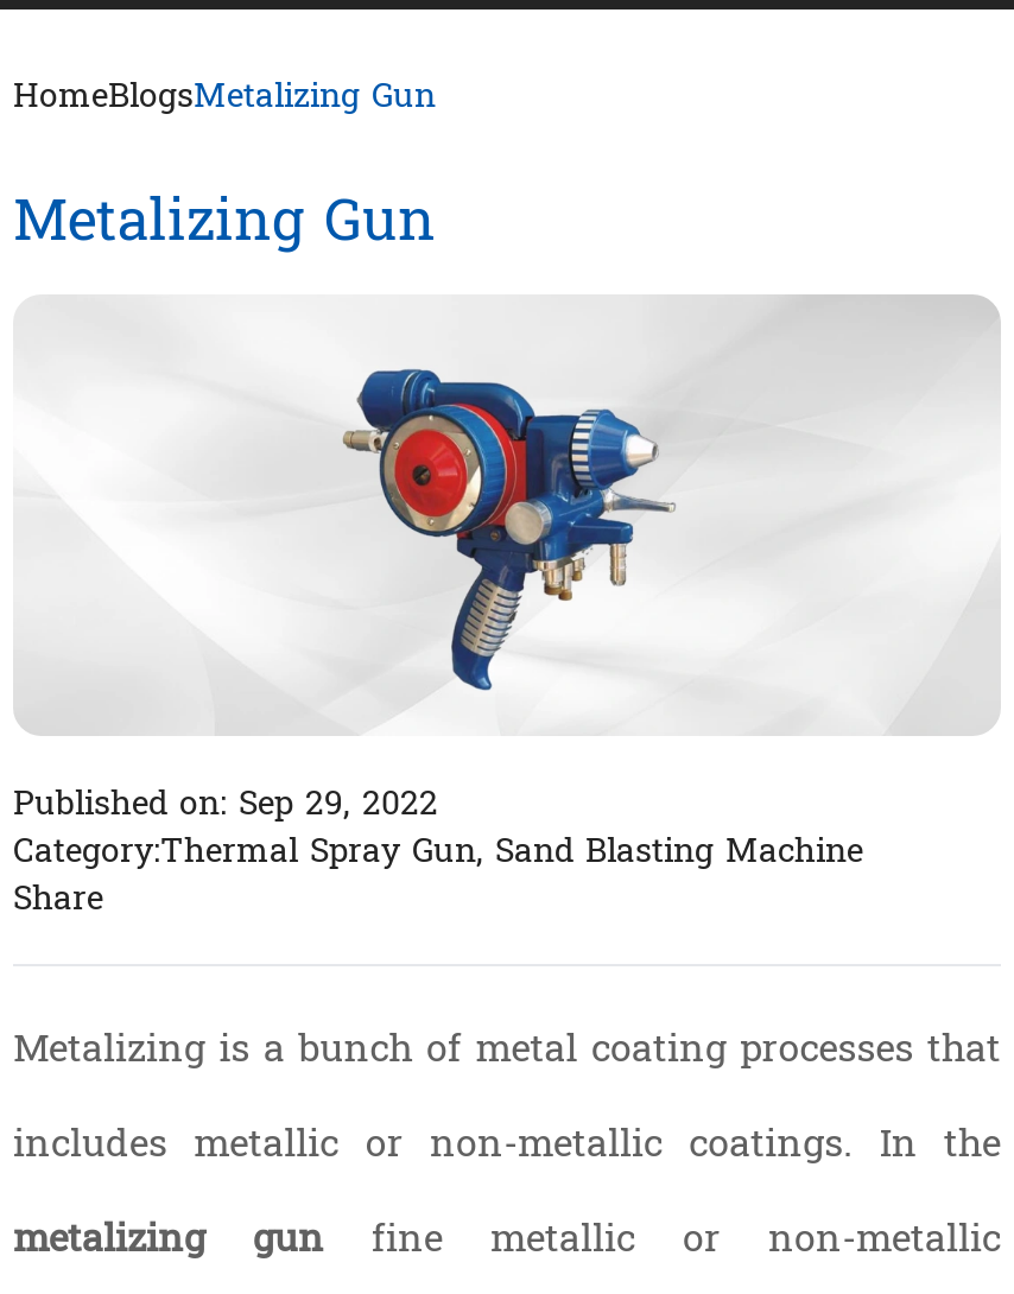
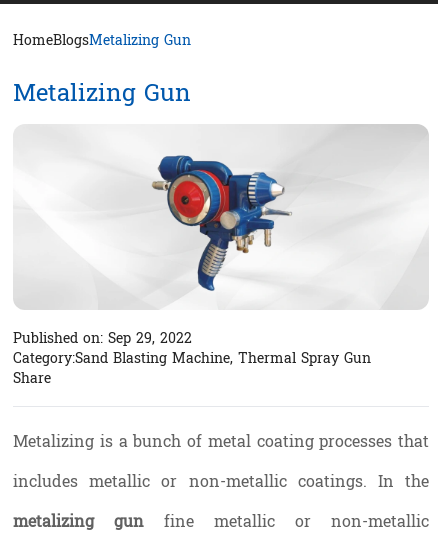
- Category:Thermal Spray Gun, Sand Blasting Machine
+ Category:Sand Blasting Machine, Thermal Spray Gun
